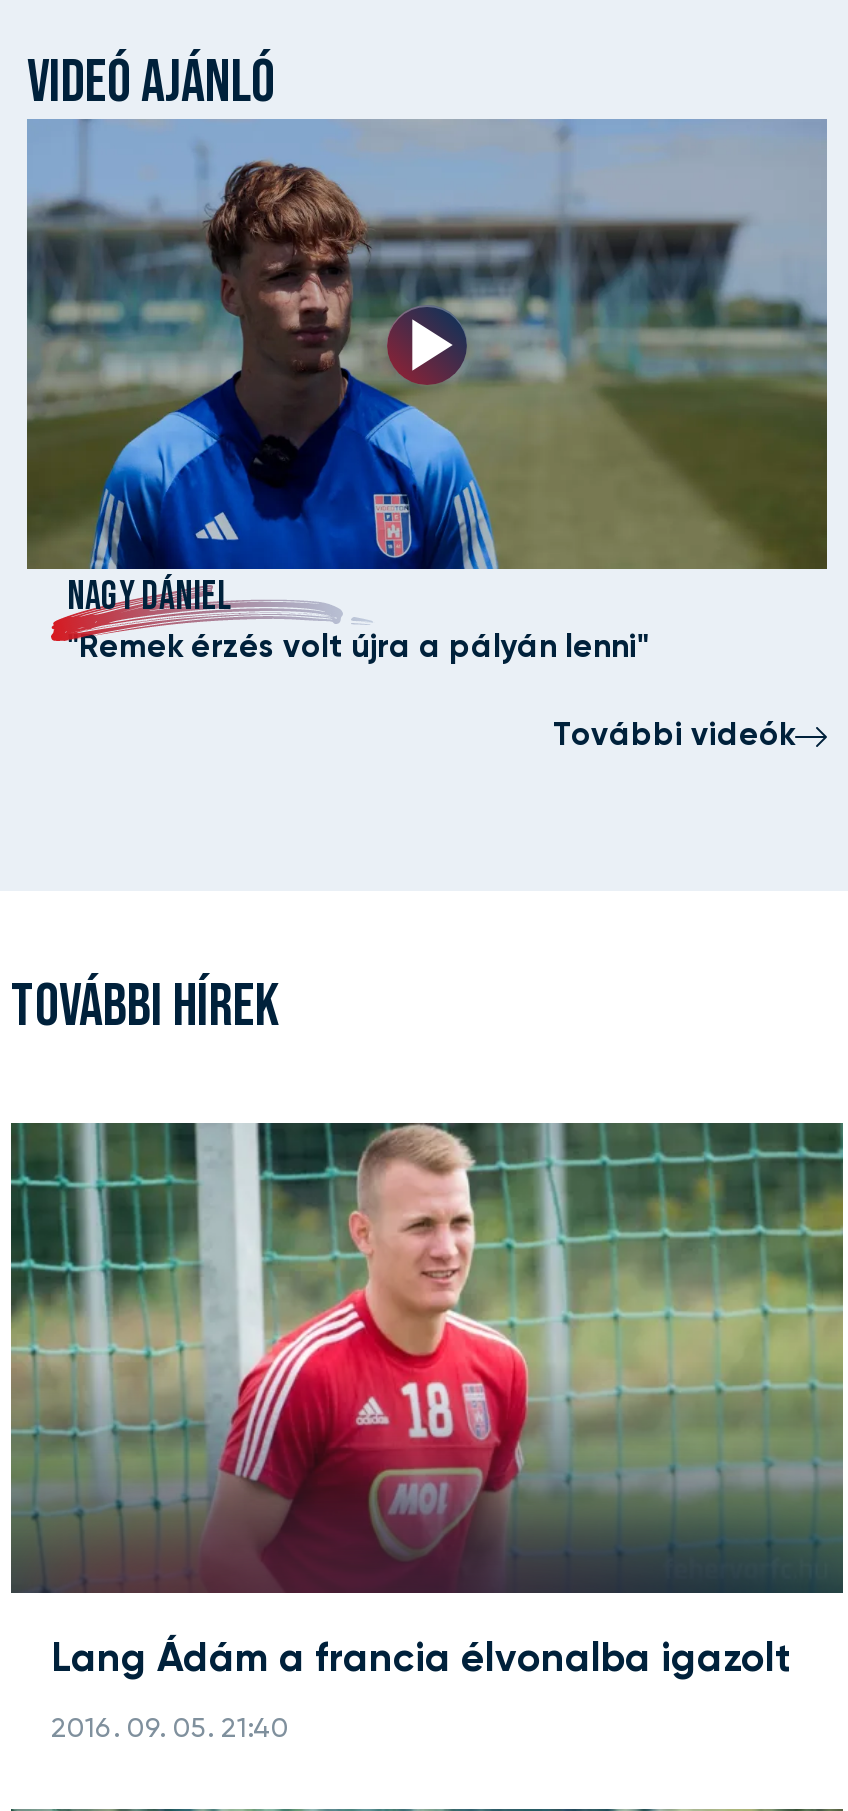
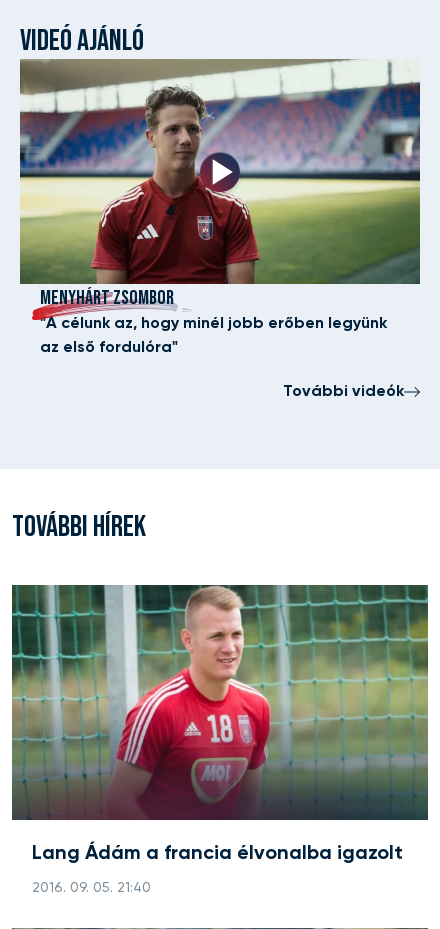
- [image]
- NAGY DÁNIEL
- "Remek érzés volt újra a pályán lenni"
+ [image]
+ MENYHÁRT ZSOMBOR
+ "A célunk az, hogy minél jobb erőben legyünk
+ az első fordulóra"
